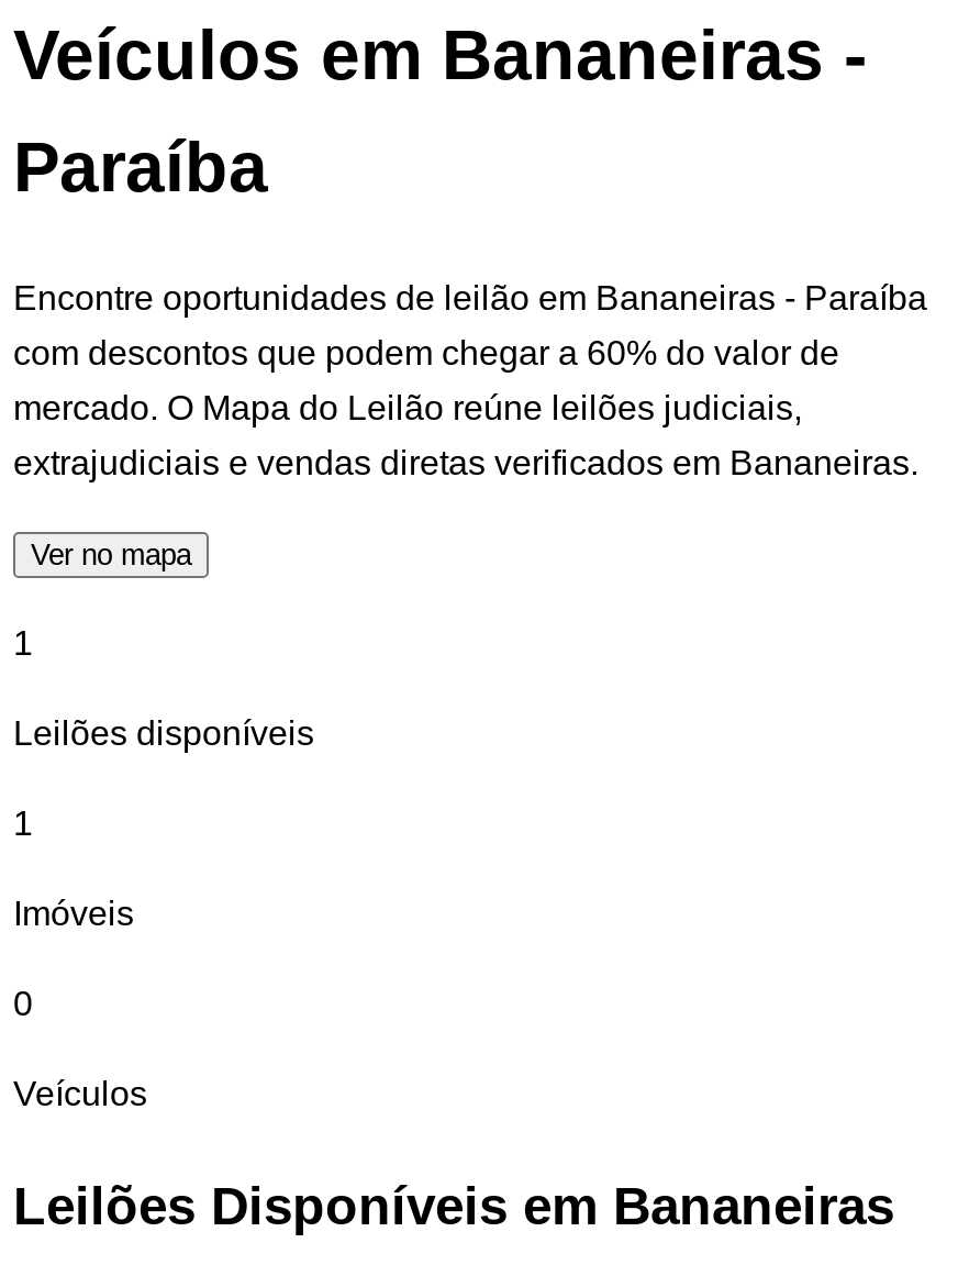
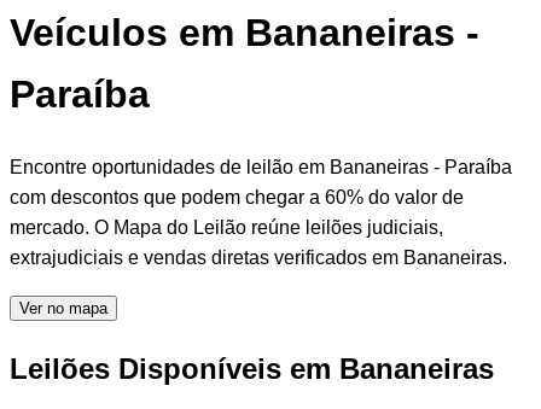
- 1
- Leilões disponíveis
- 1
- Imóveis
- 0
- Veículos
